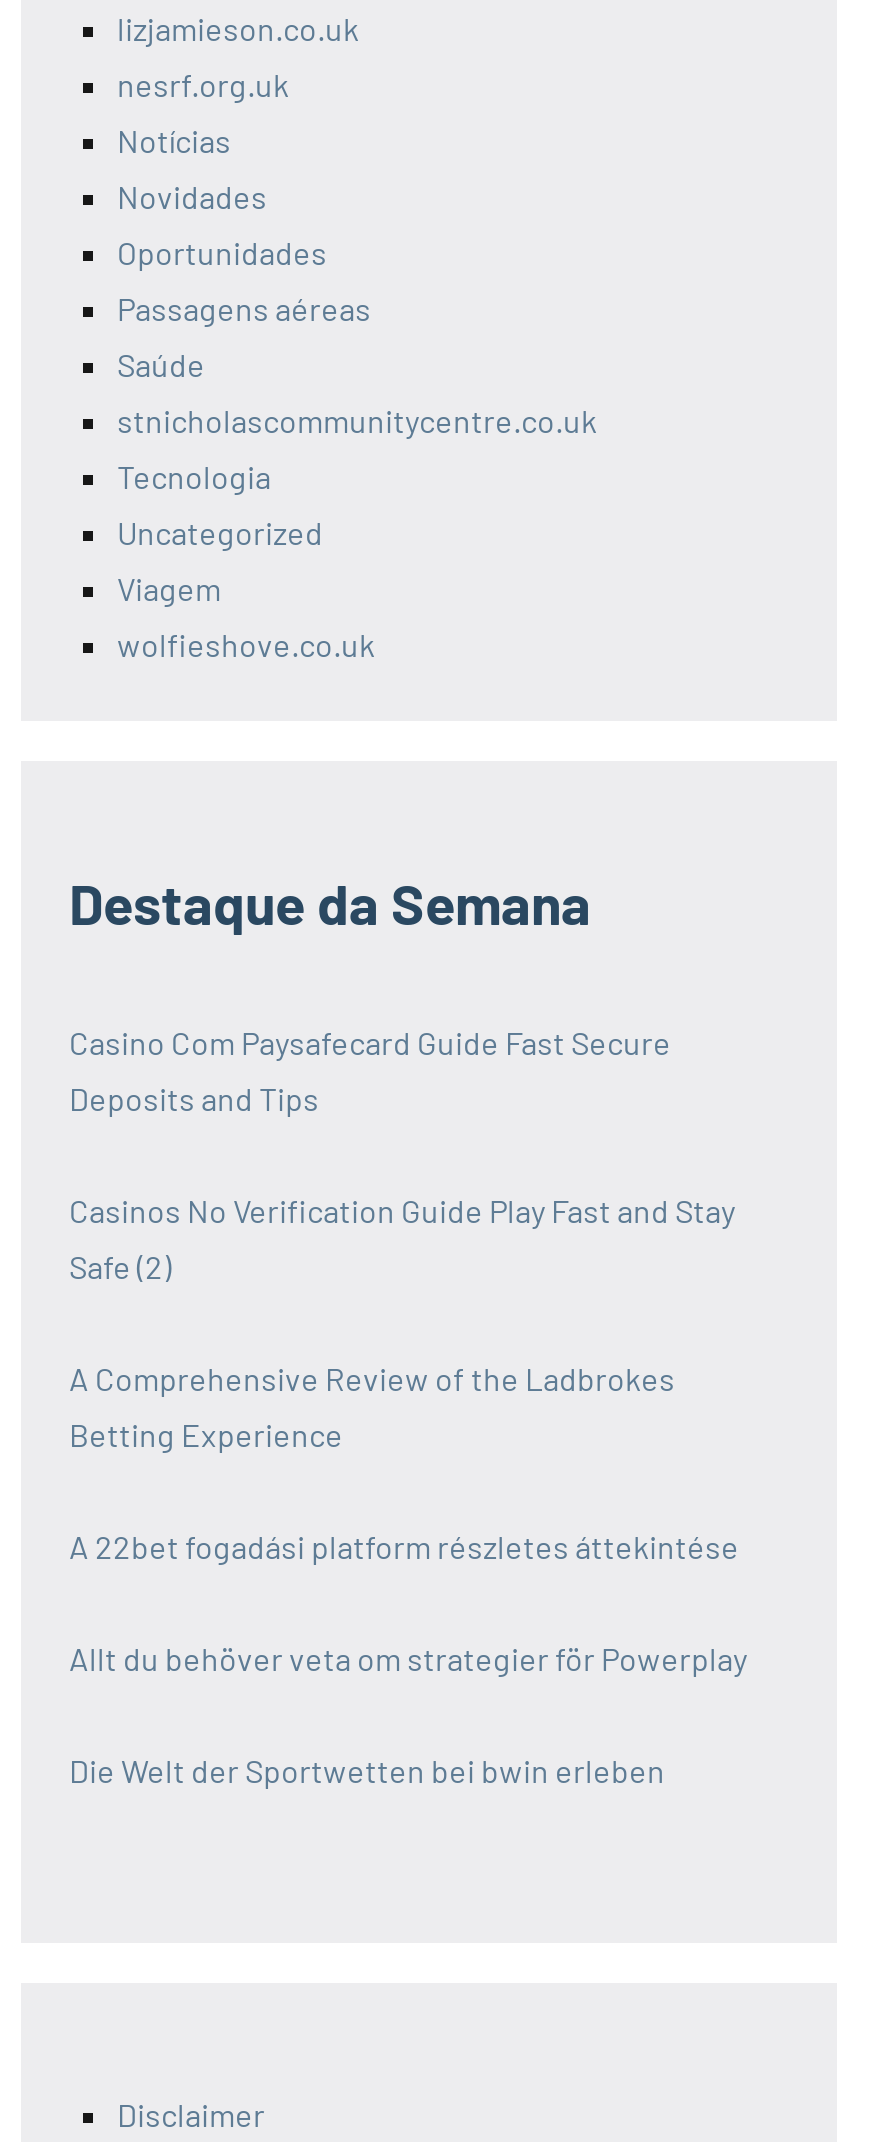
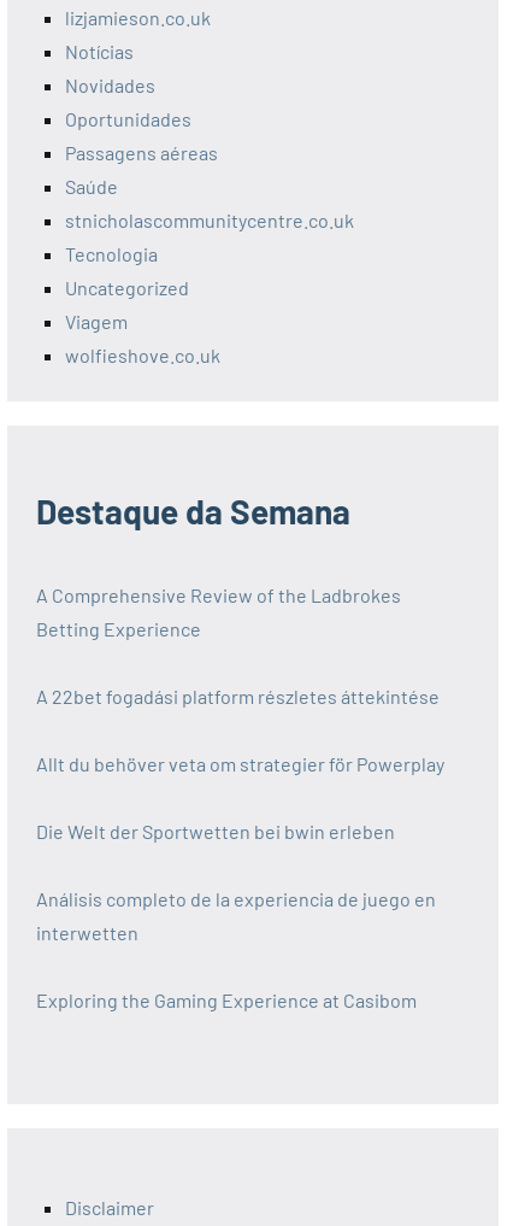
- nesrf.org.uk

- Casino Com Paysafecard Guide Fast Secure
- Deposits and Tips
- Casinos No Verification Guide Play Fast and Stay
- Safe (2)

moved up: A Comprehensive Review of the Ladbrokes | Betting Experience | A 22bet fogadási platform részletes áttekintése | Allt du behöver veta om strategier för Powerplay | Die Welt der Sportwetten bei bwin erleben

+ Análisis completo de la experiencia de juego en
+ interwetten
+ Exploring the Gaming Experience at Casibom
